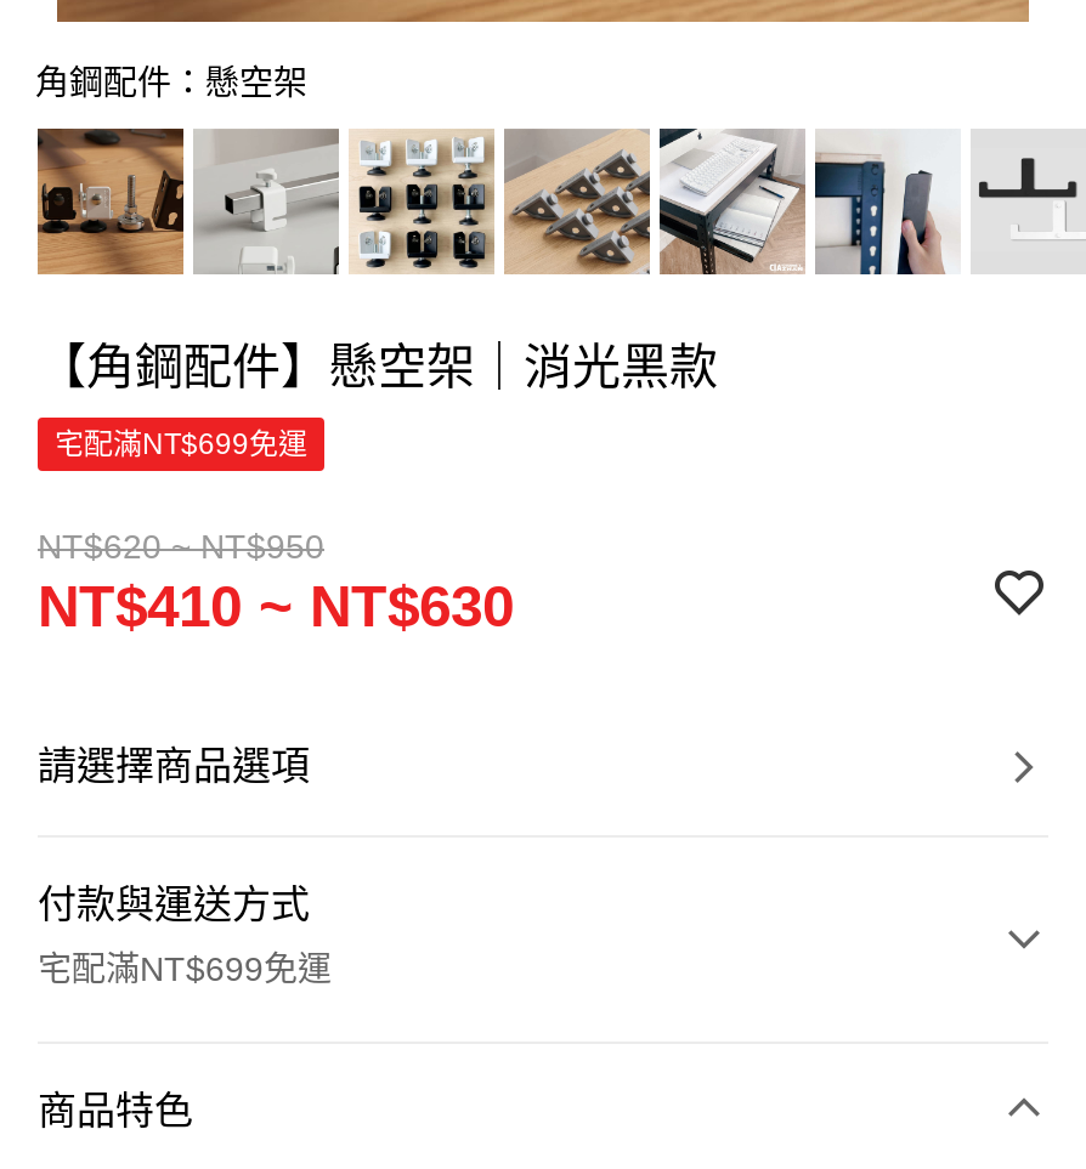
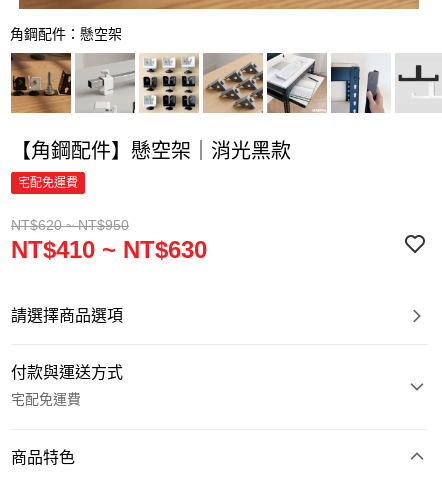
- 宅配滿NT$699免運
+ 宅配免運費

- 宅配滿NT$699免運
+ 宅配免運費
